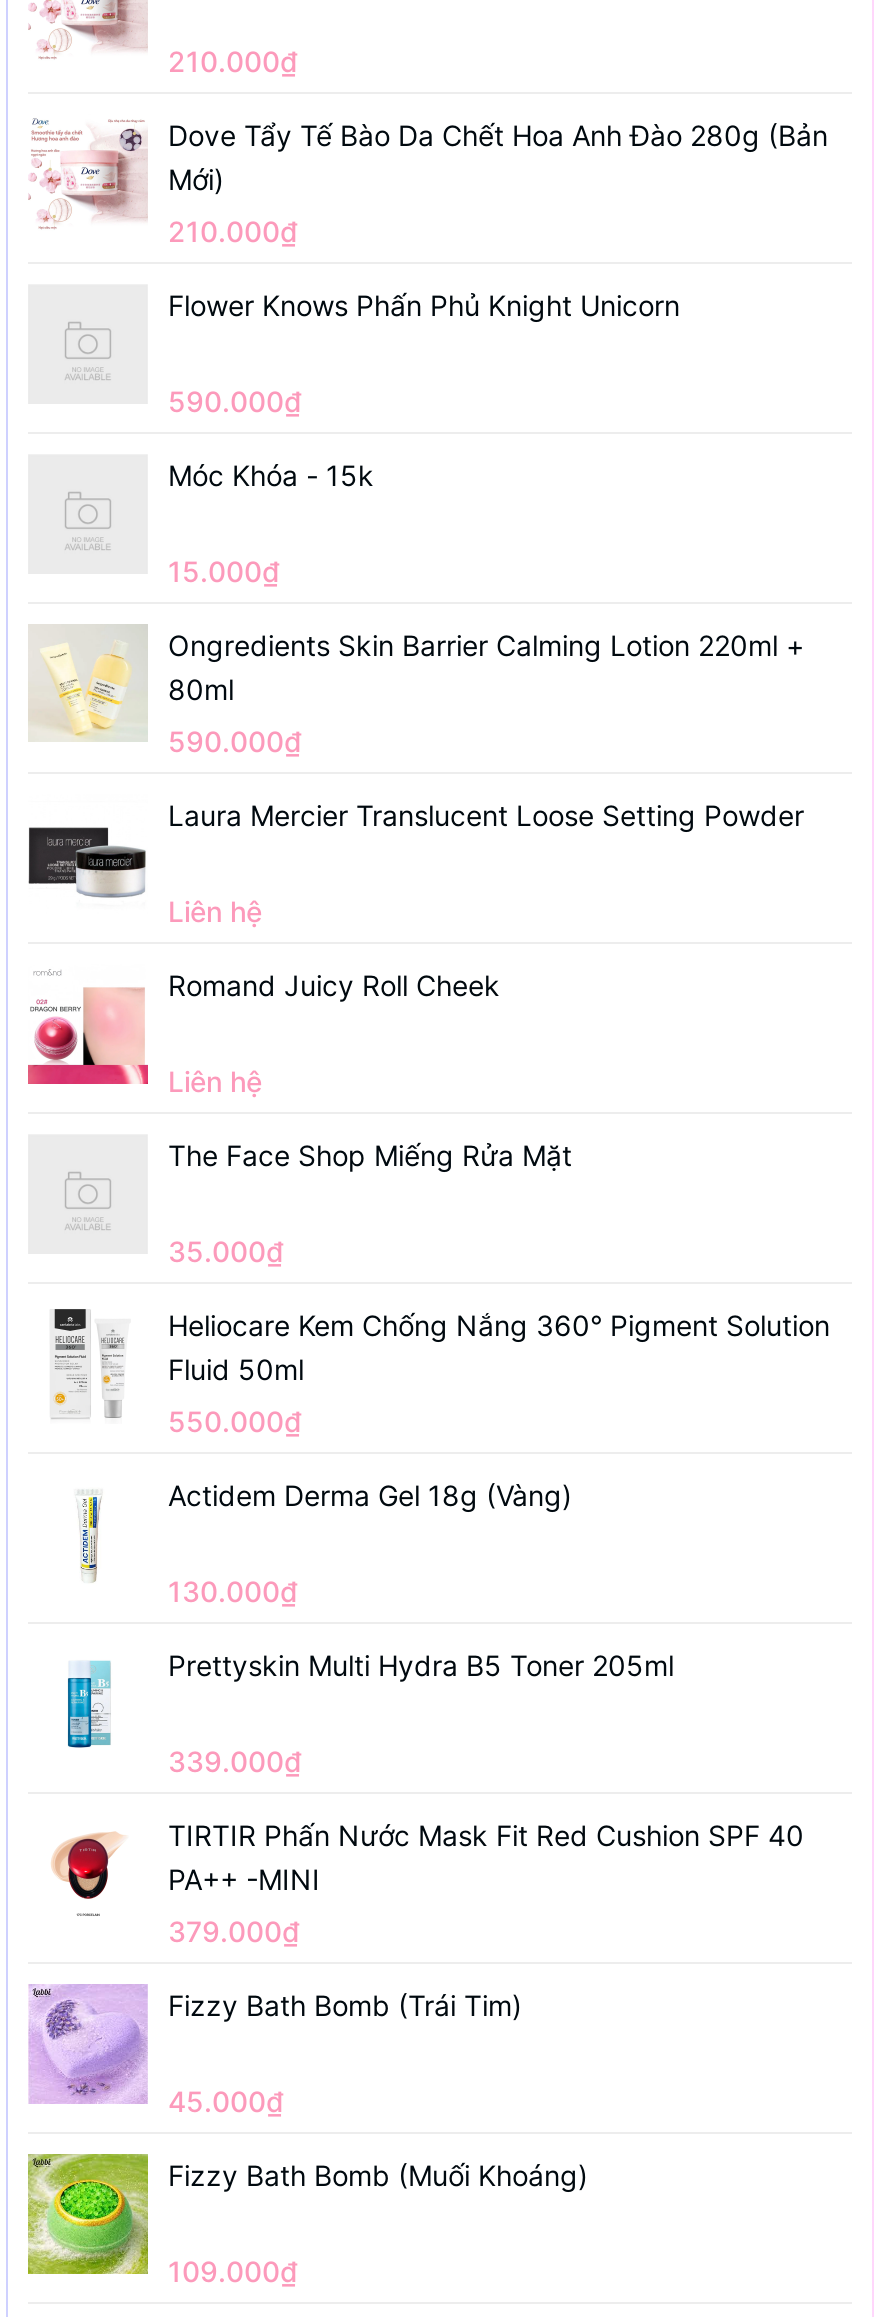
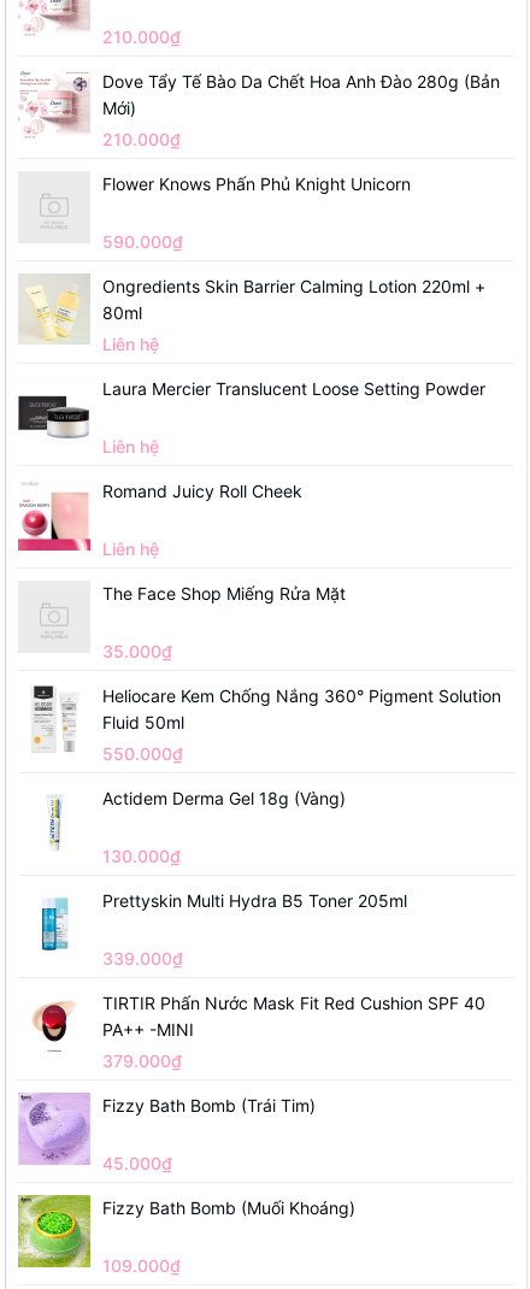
- Móc Khóa - 15k
- 15.000₫

- 590.000₫
+ Liên hệ
